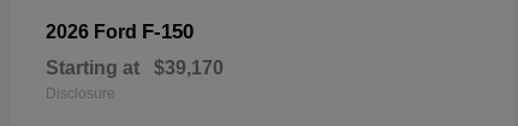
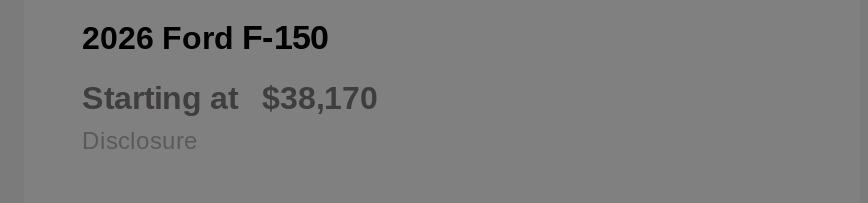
- Starting at $39,170
+ Starting at $38,170
